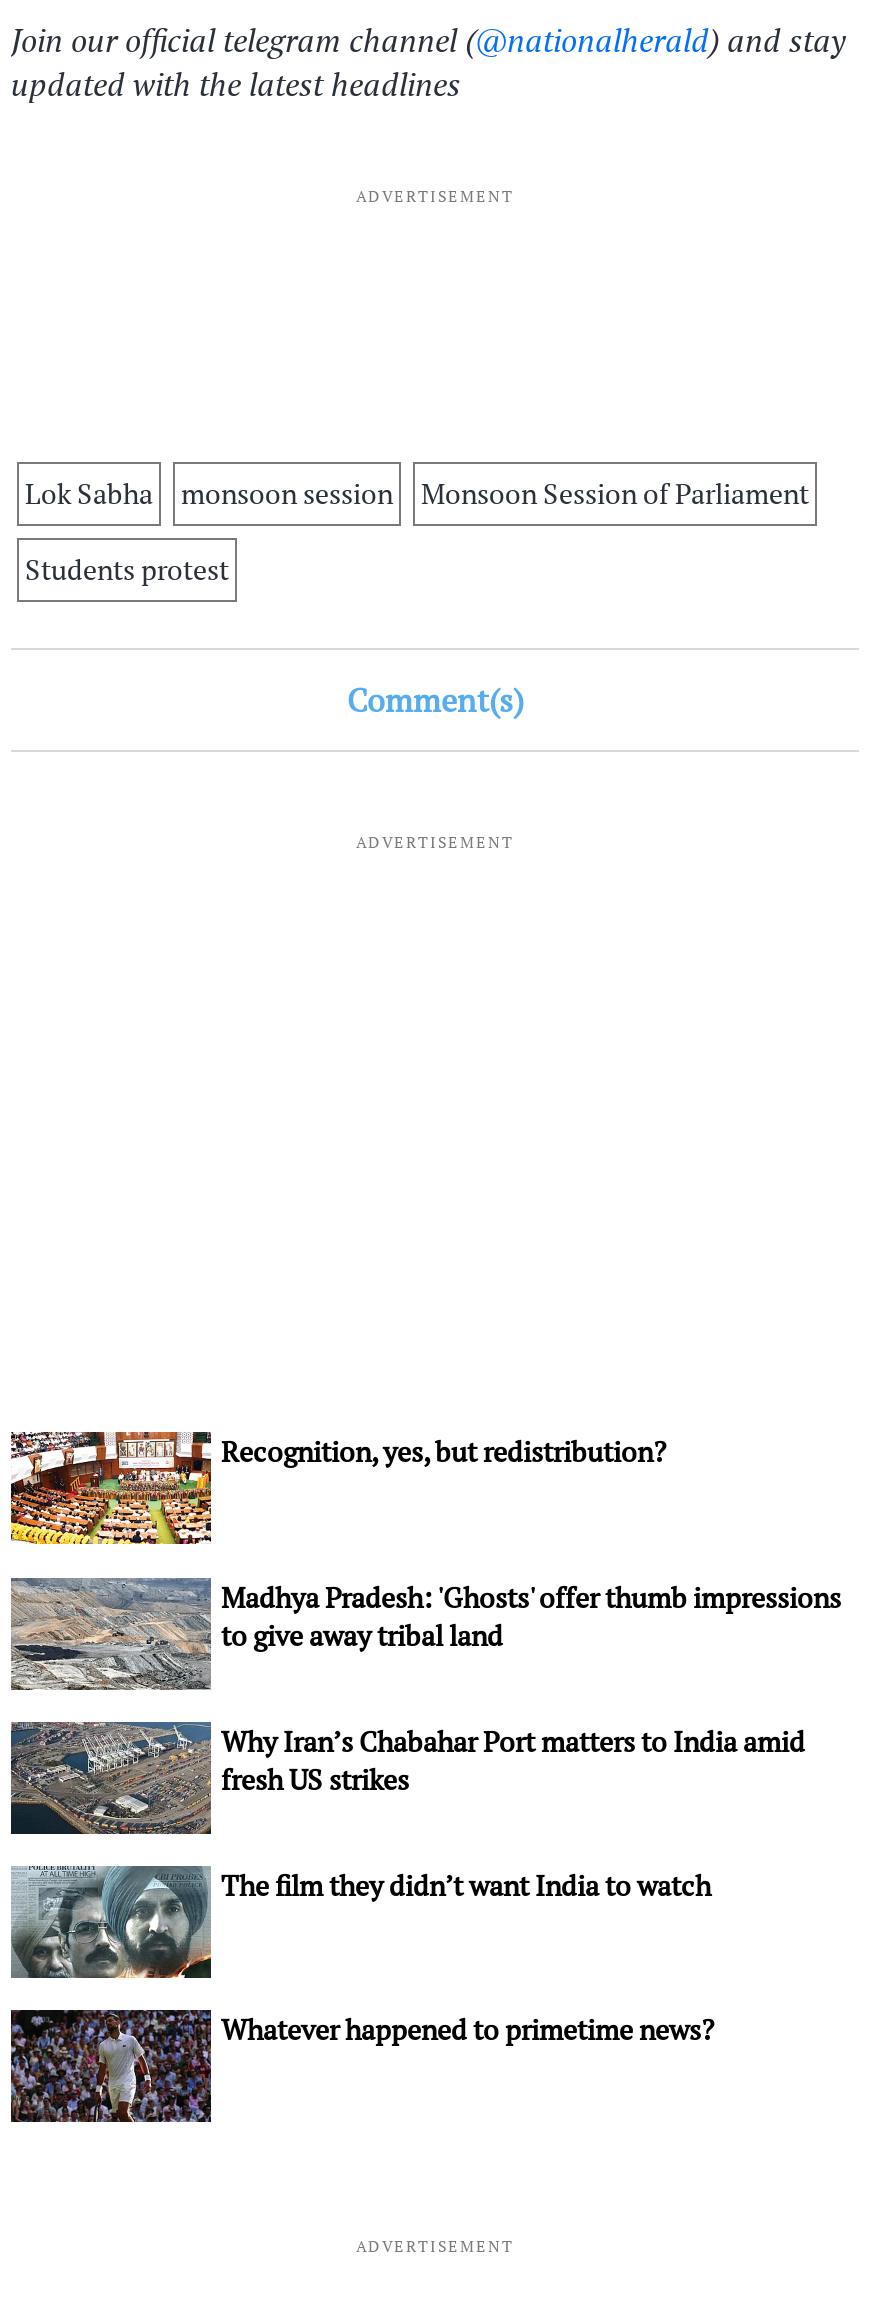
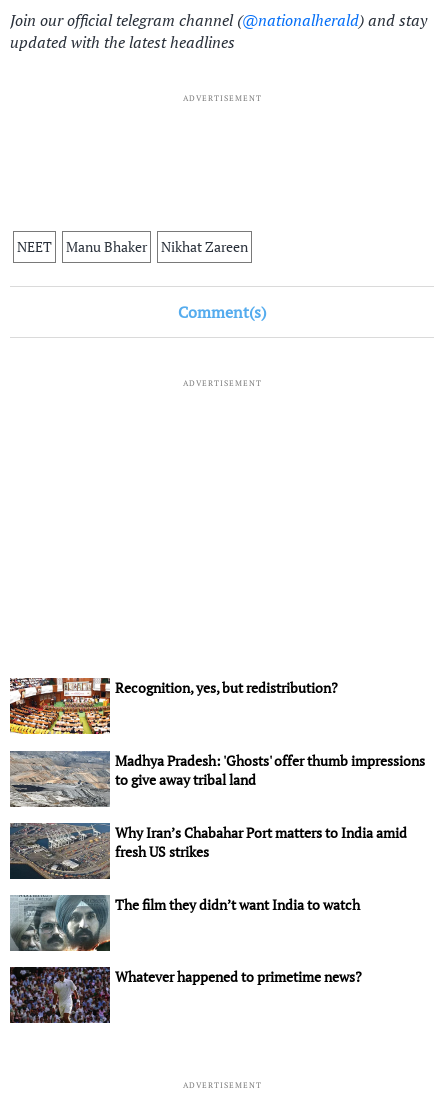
- Lok Sabha
- monsoon session
- Monsoon Session of Parliament
- Students protest
+ NEET
+ Manu Bhaker
+ Nikhat Zareen
